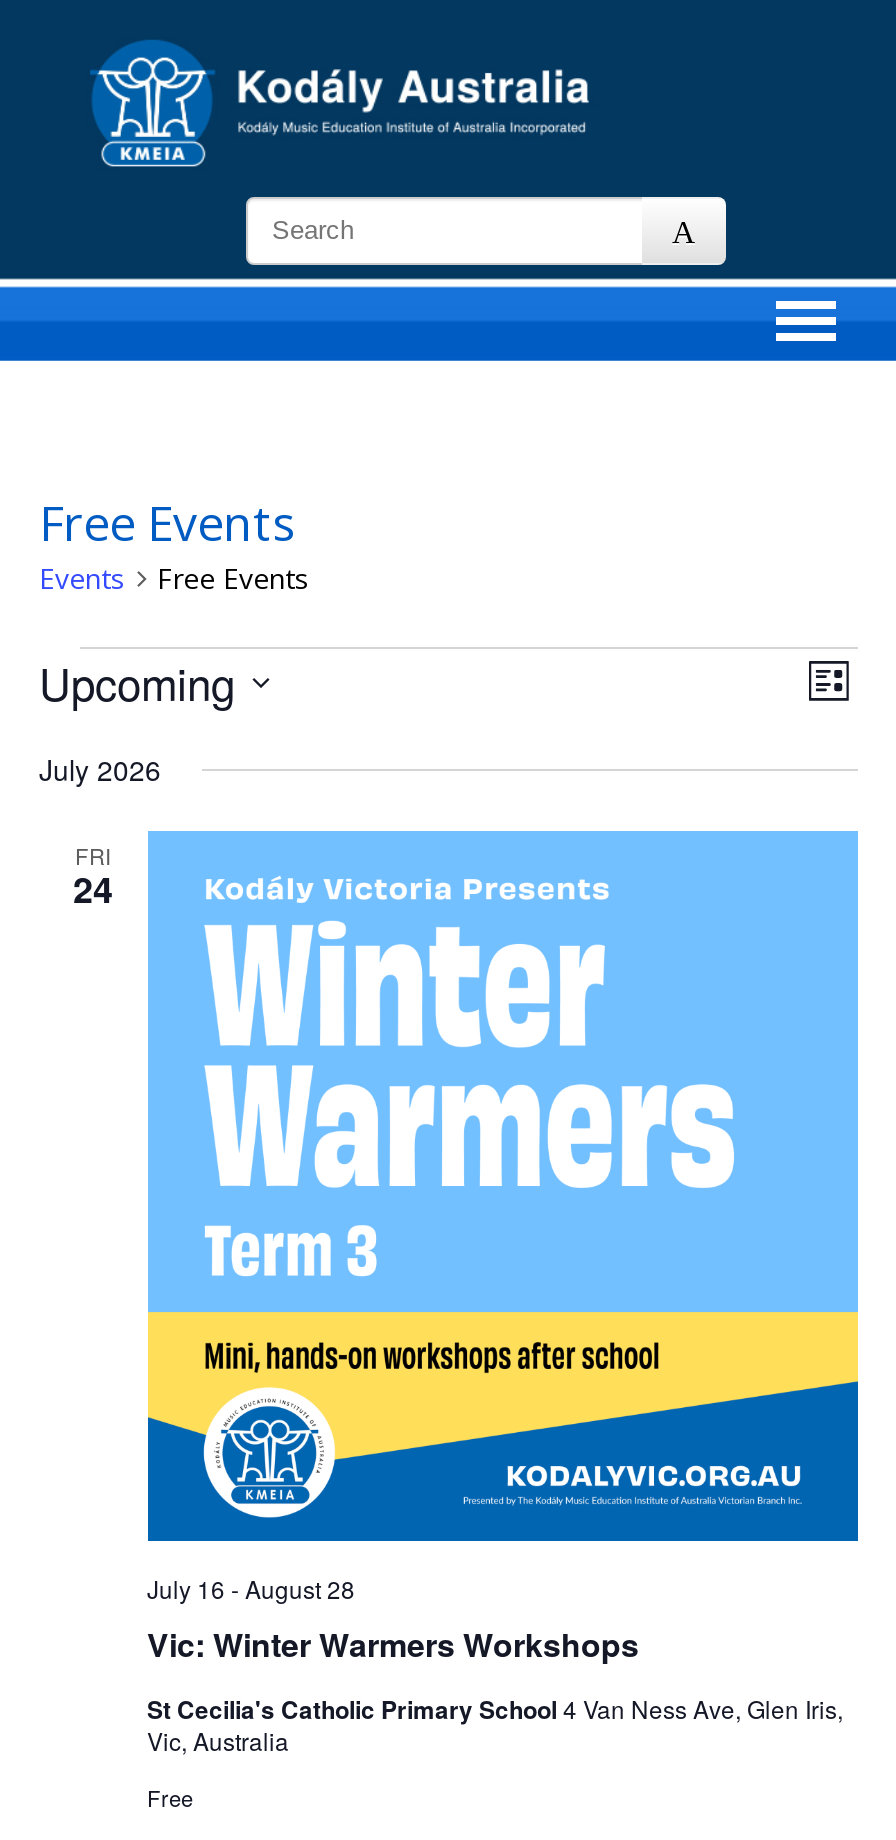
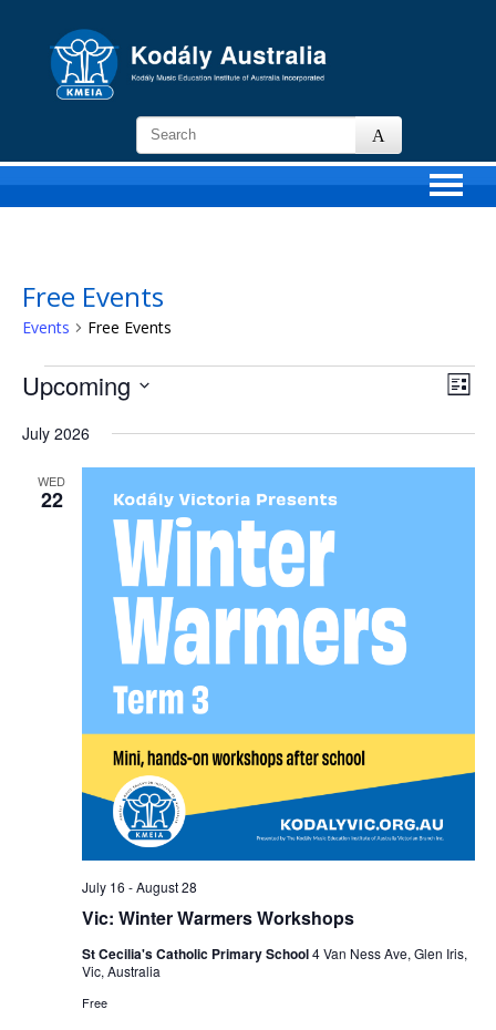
- FRI
- 24
+ WED
+ 22
